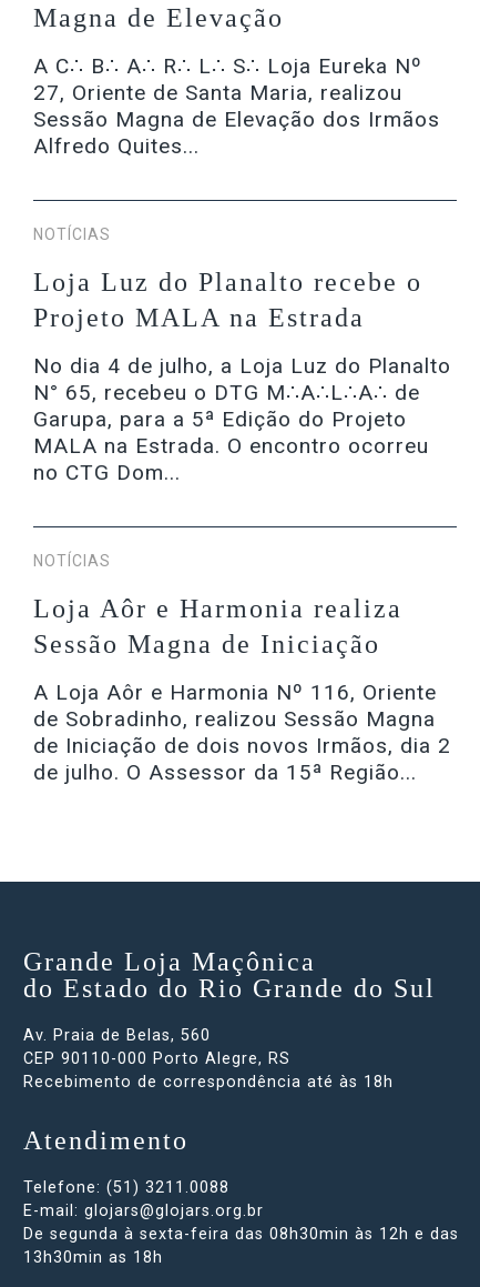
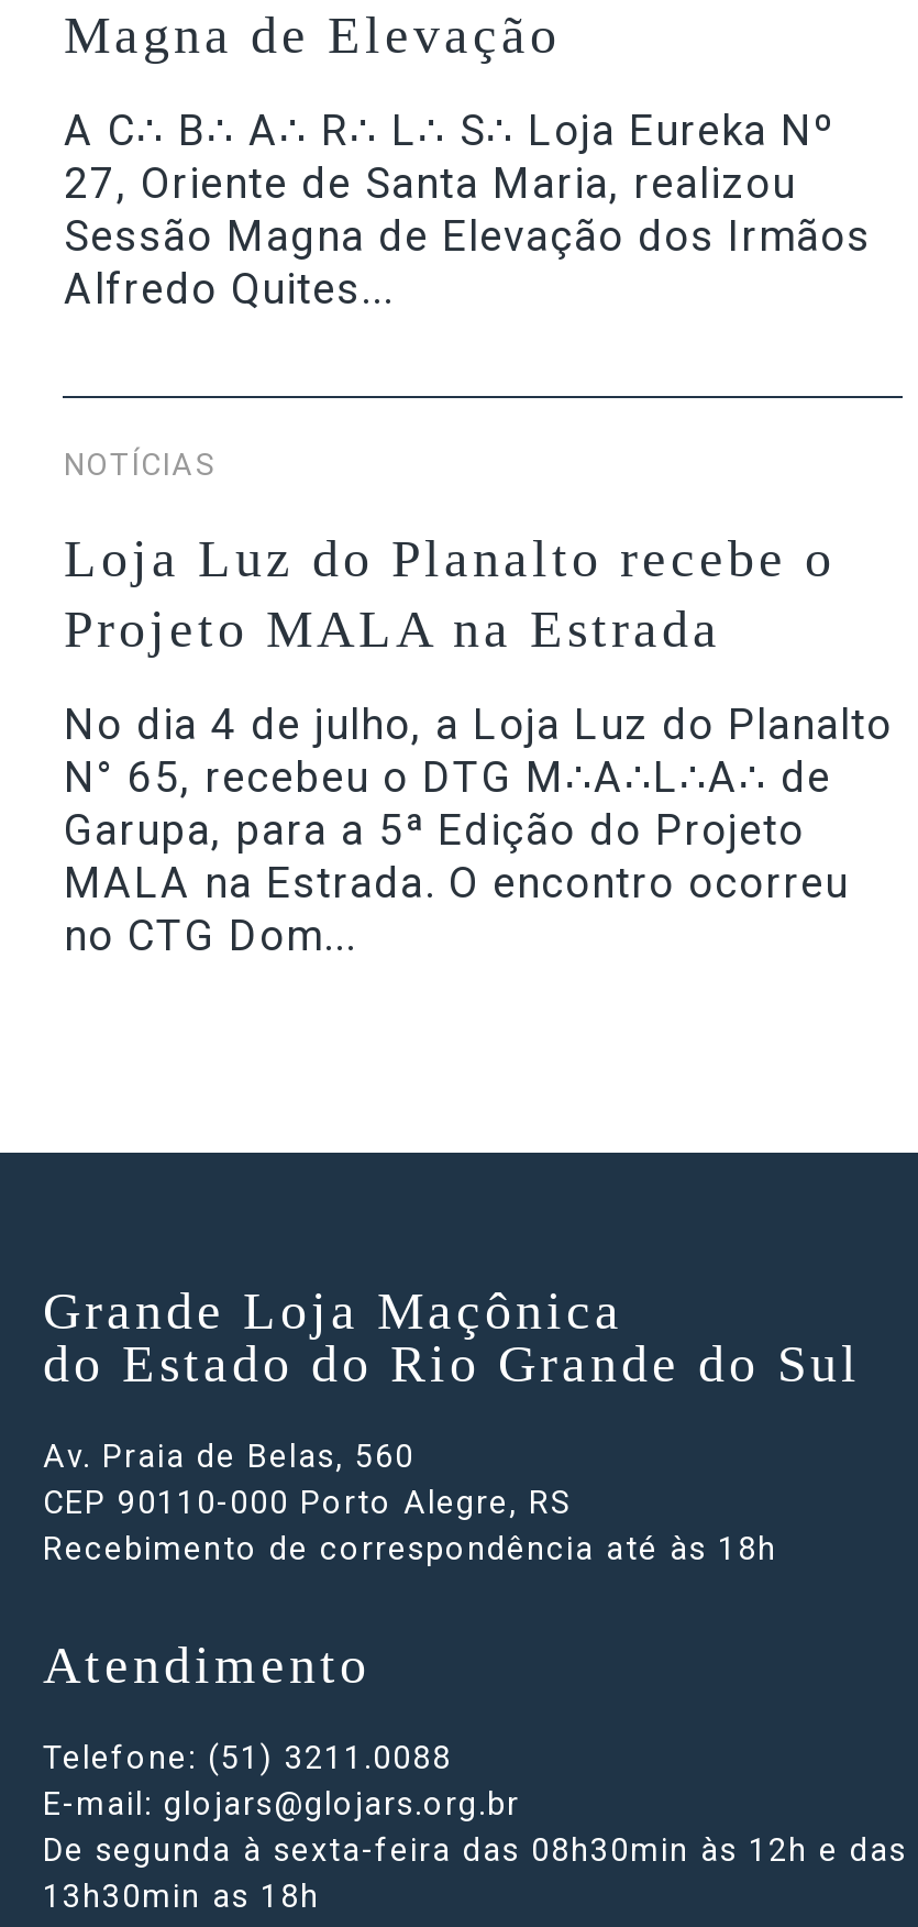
- NOTÍCIAS
- Loja Aôr e Harmonia realiza
- Sessão Magna de Iniciação
- A Loja Aôr e Harmonia Nº 116, Oriente
- de Sobradinho, realizou Sessão Magna
- de Iniciação de dois novos Irmãos, dia 2
- de julho. O Assessor da 15ª Região...
